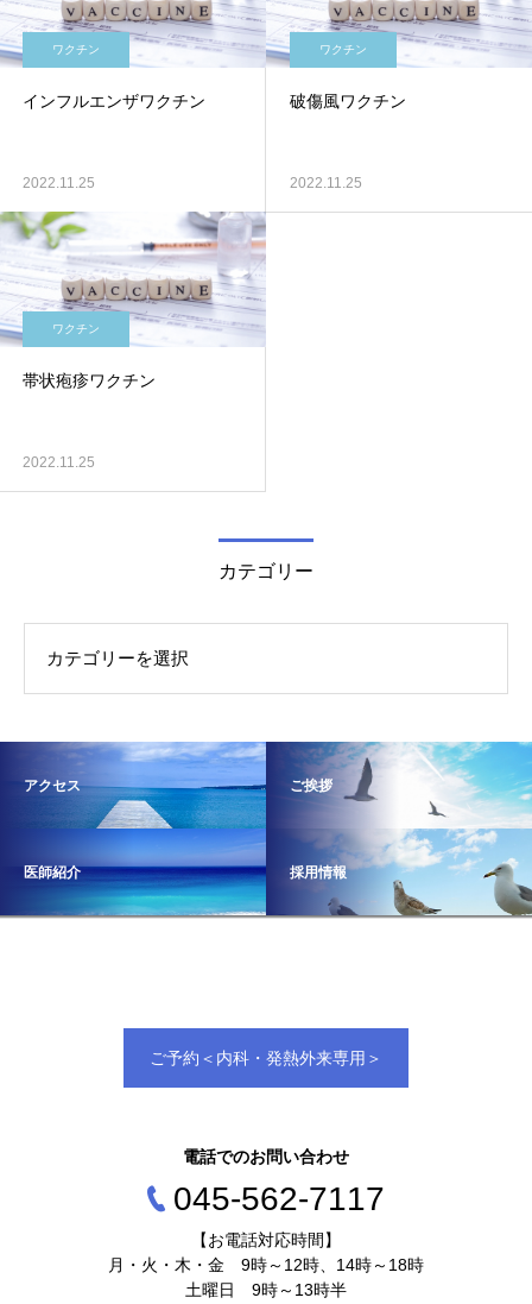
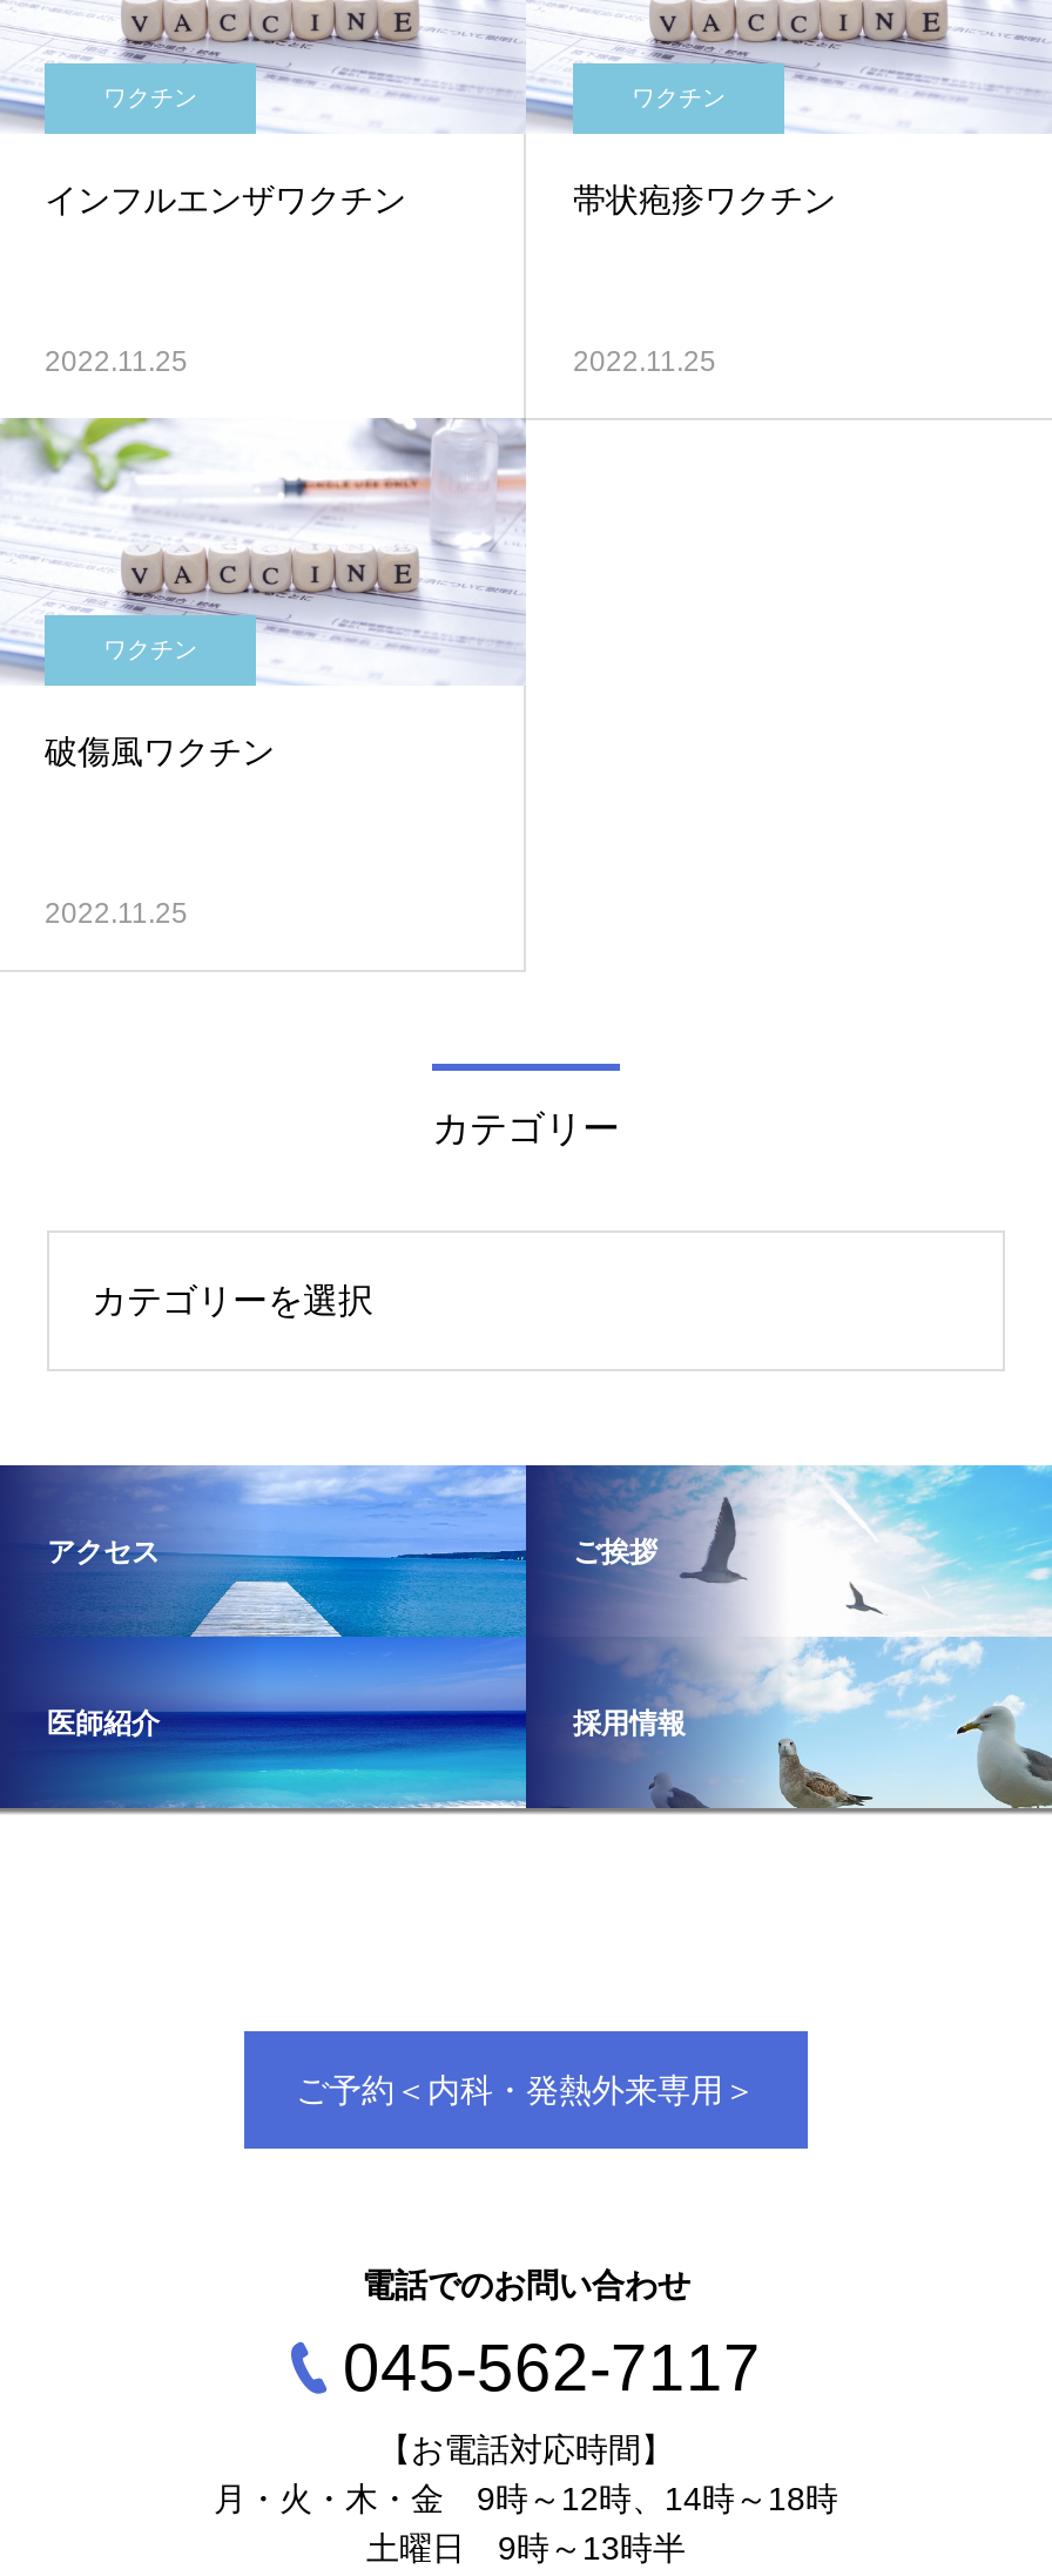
moved down: 破傷風ワクチン

moved up: 帯状疱疹ワクチン
